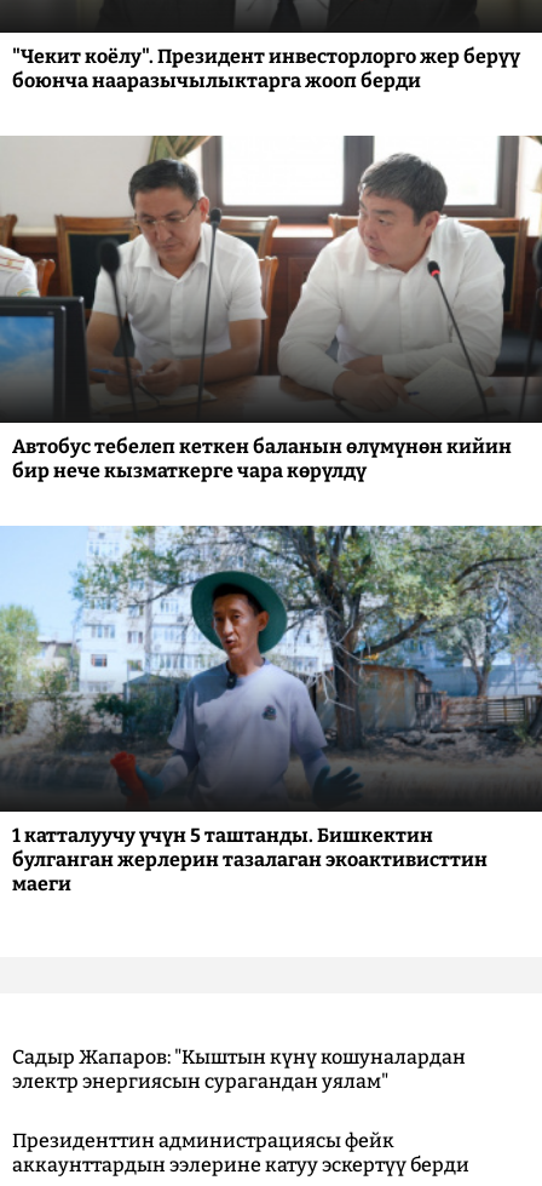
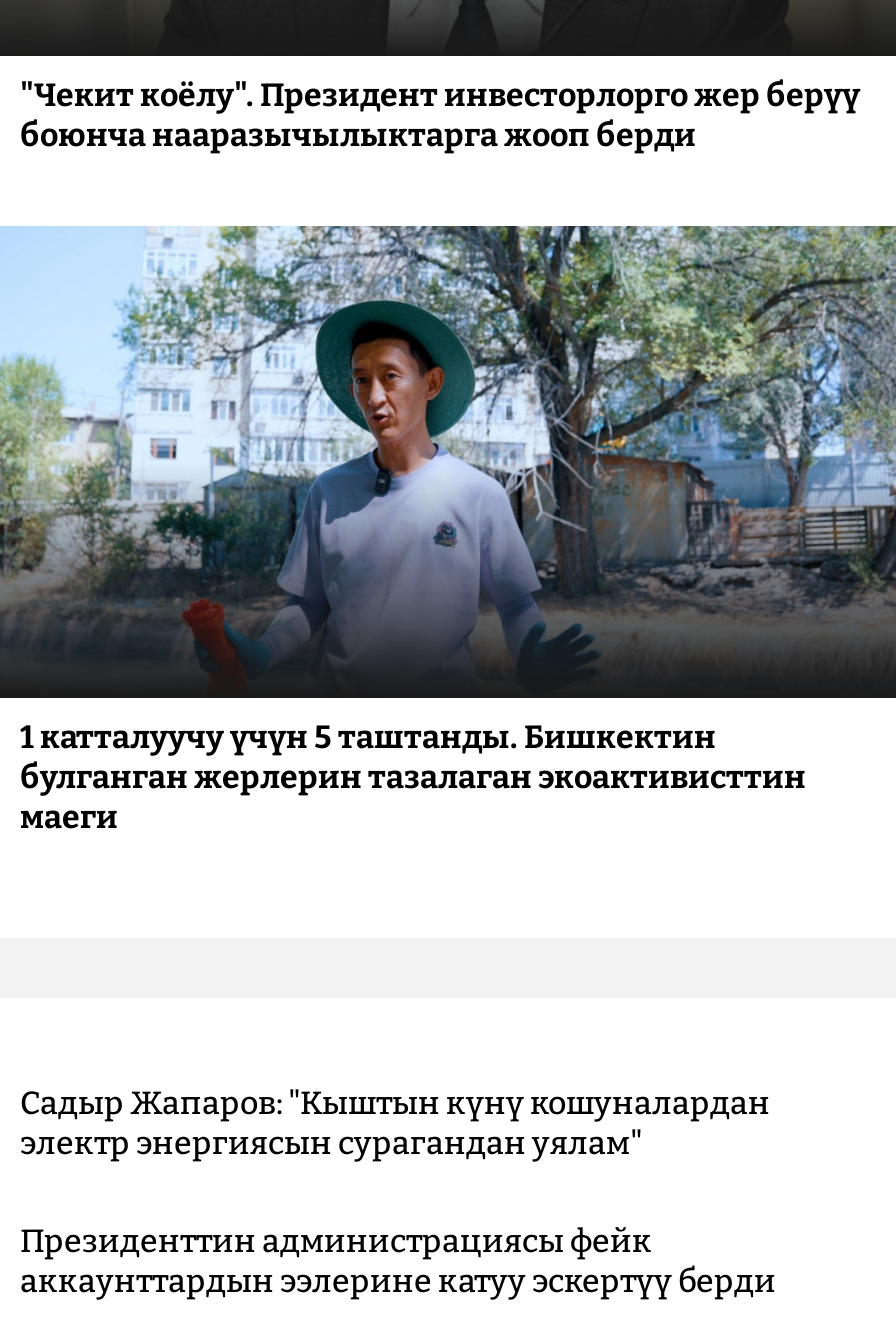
- [image]
- Автобус тебелеп кеткен баланын өлүмүнөн кийин
- бир нече кызматкерге чара көрүлдү
